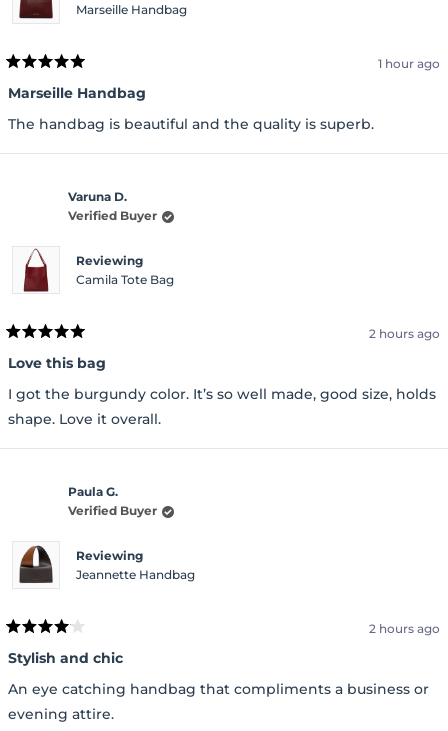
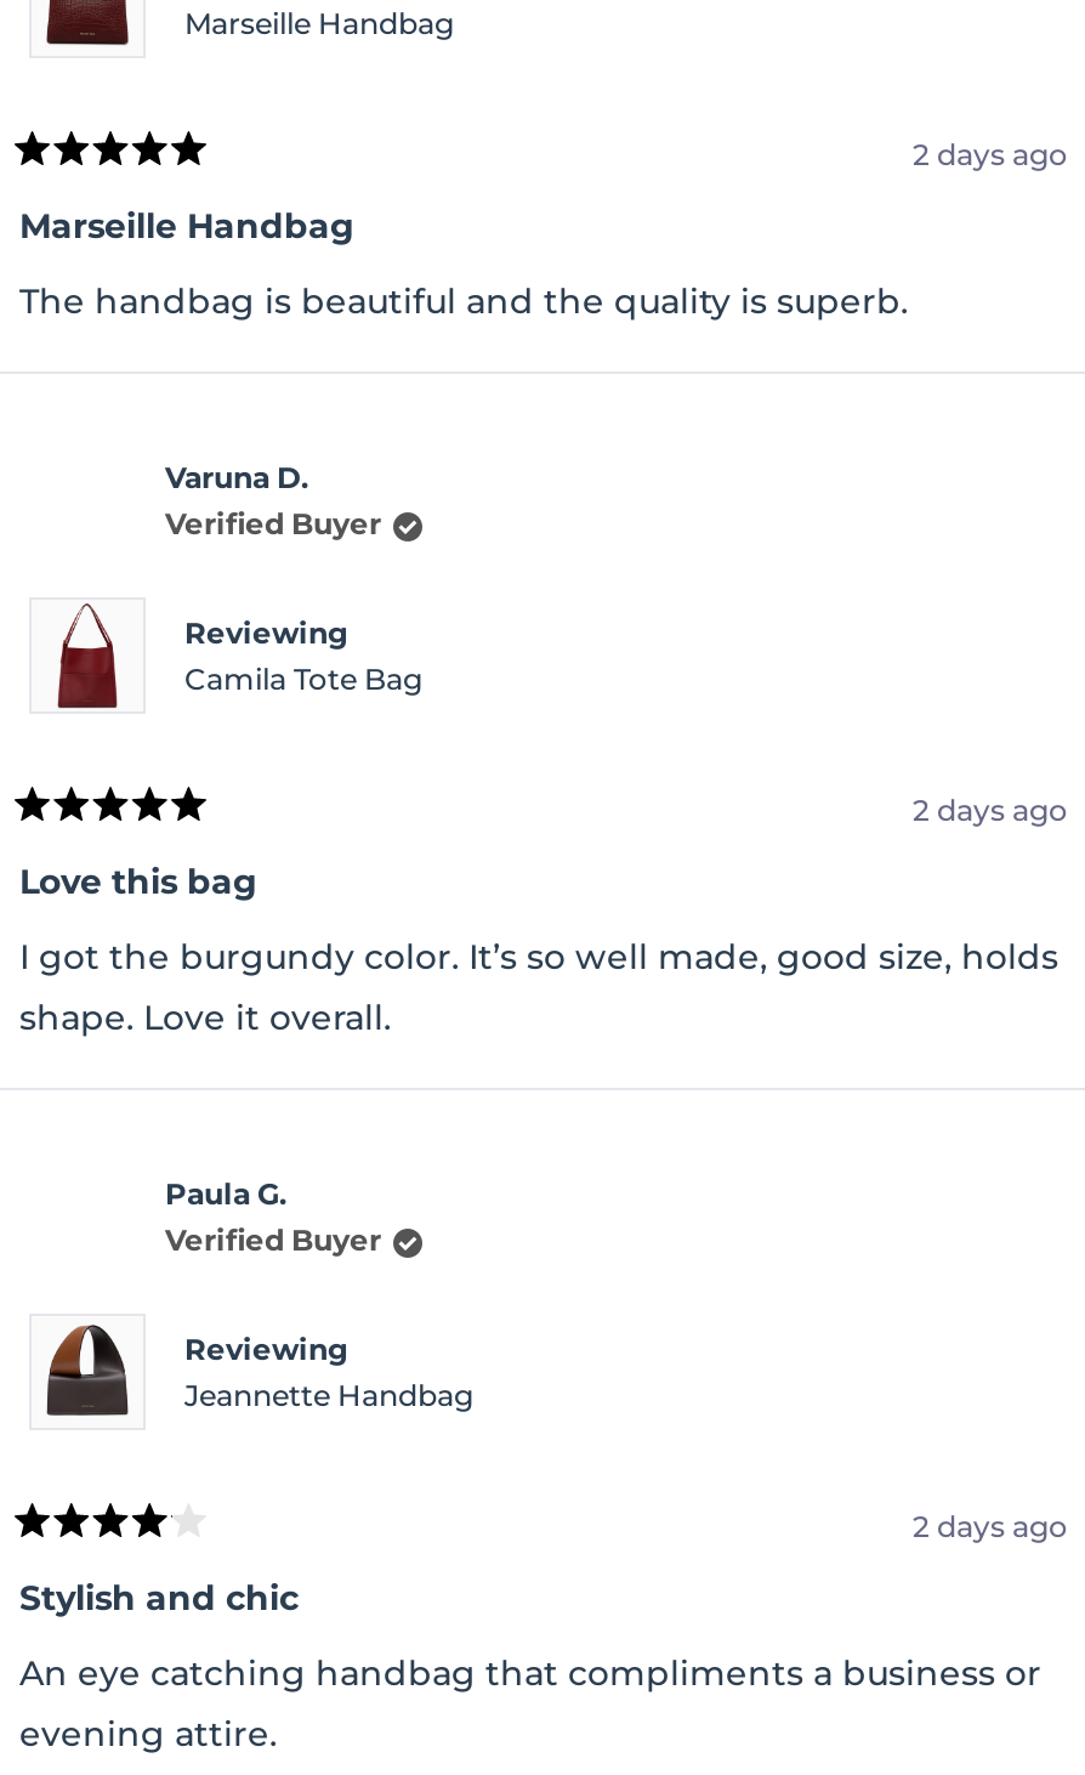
- 1 hour ago
+ 2 days ago

- 2 hours ago
+ 2 days ago

- 2 hours ago
+ 2 days ago
